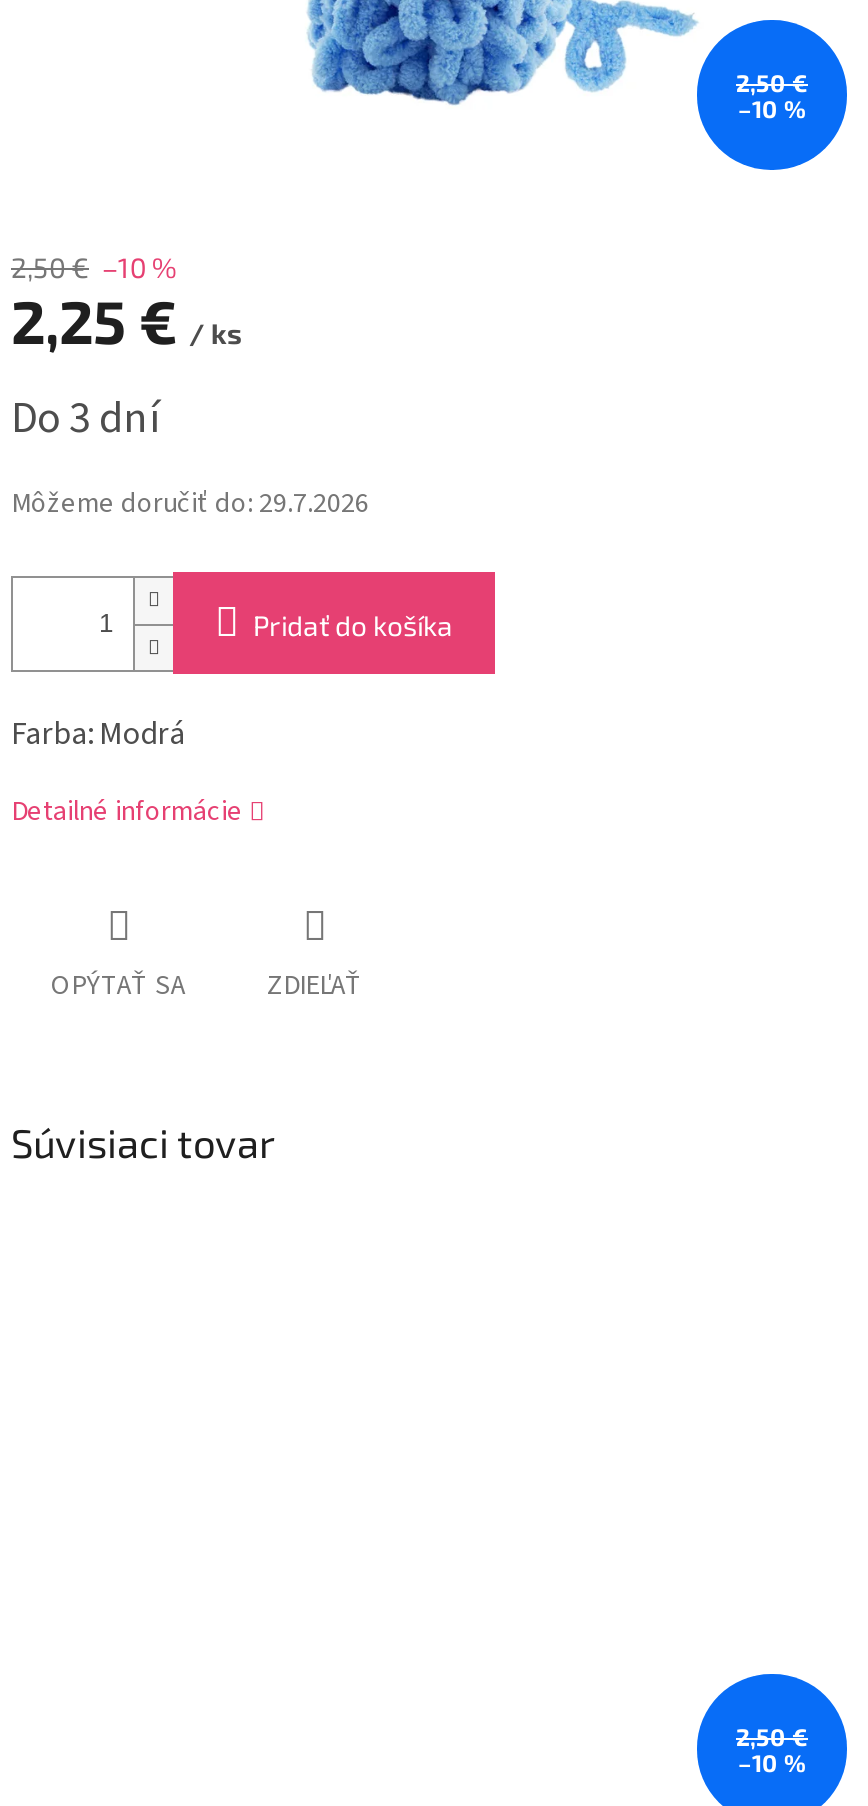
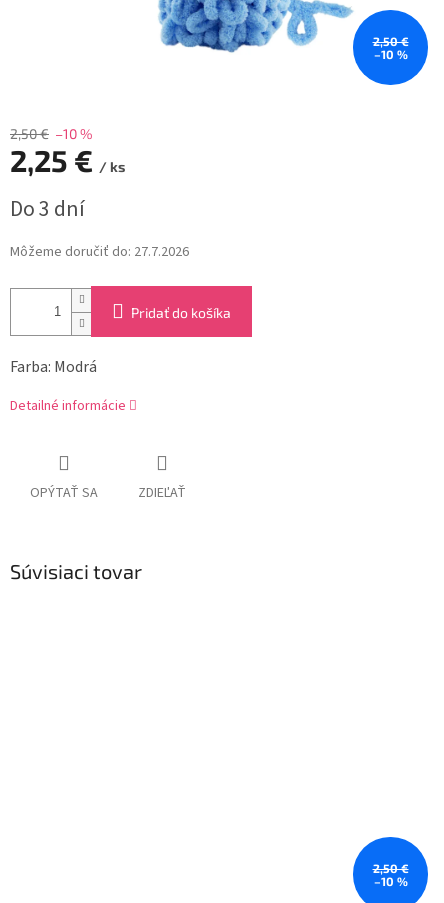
- Môžeme doručiť do: 29.7.2026
+ Môžeme doručiť do: 27.7.2026
